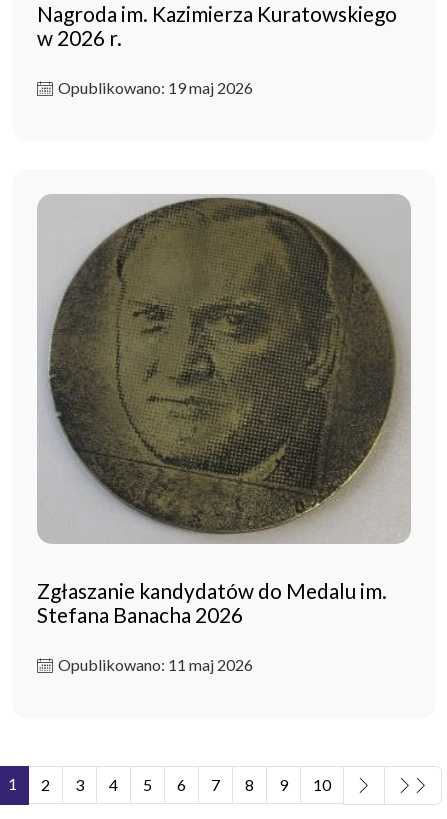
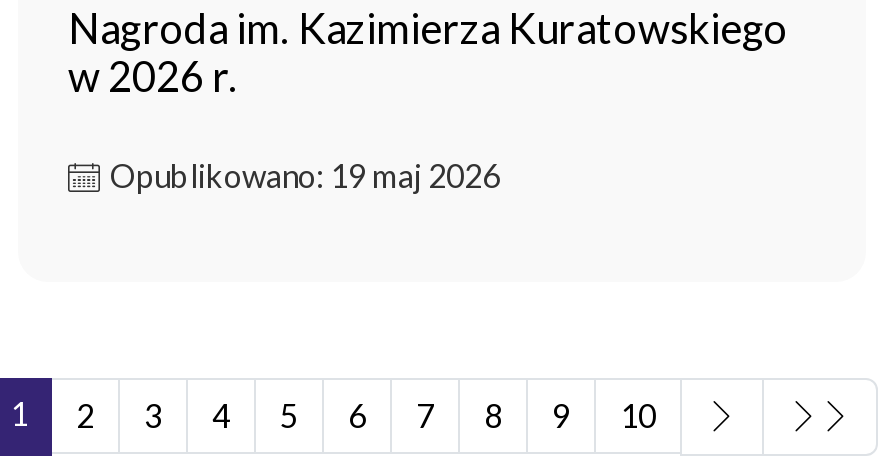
- [image]
- Zgłaszanie kandydatów do Medalu im.
- Stefana Banacha 2026
- Opublikowano: 11 maj 2026
